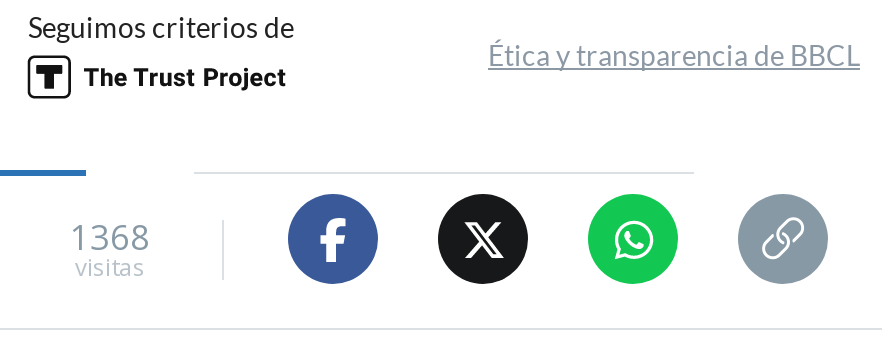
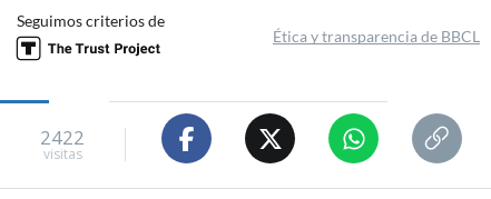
- 1368
+ 2422
